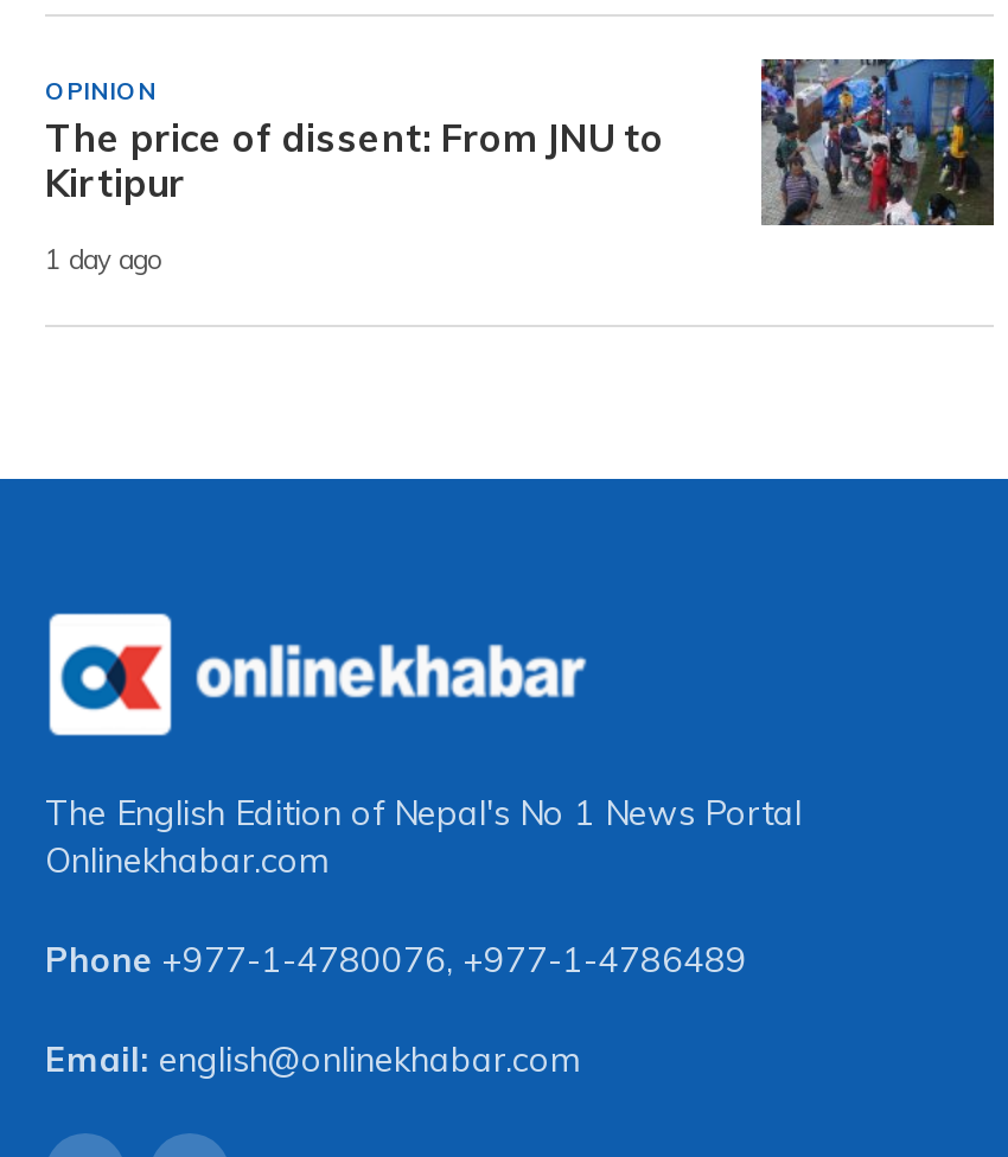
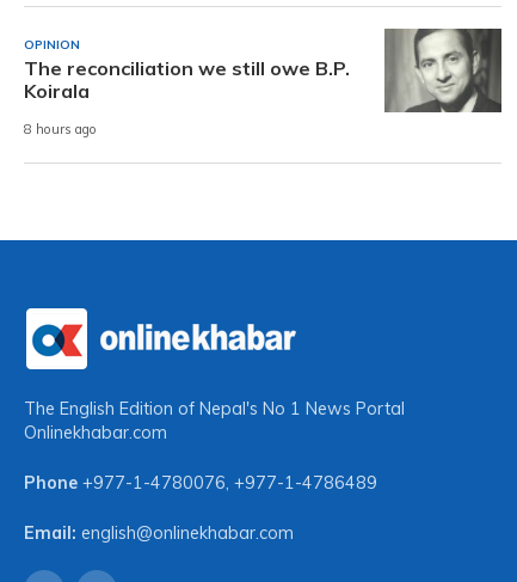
- [image]
+ [image]

- The price of dissent: From JNU to
- Kirtipur
+ The reconciliation we still owe B.P.
+ Koirala

- 1 day ago
+ 8 hours ago
